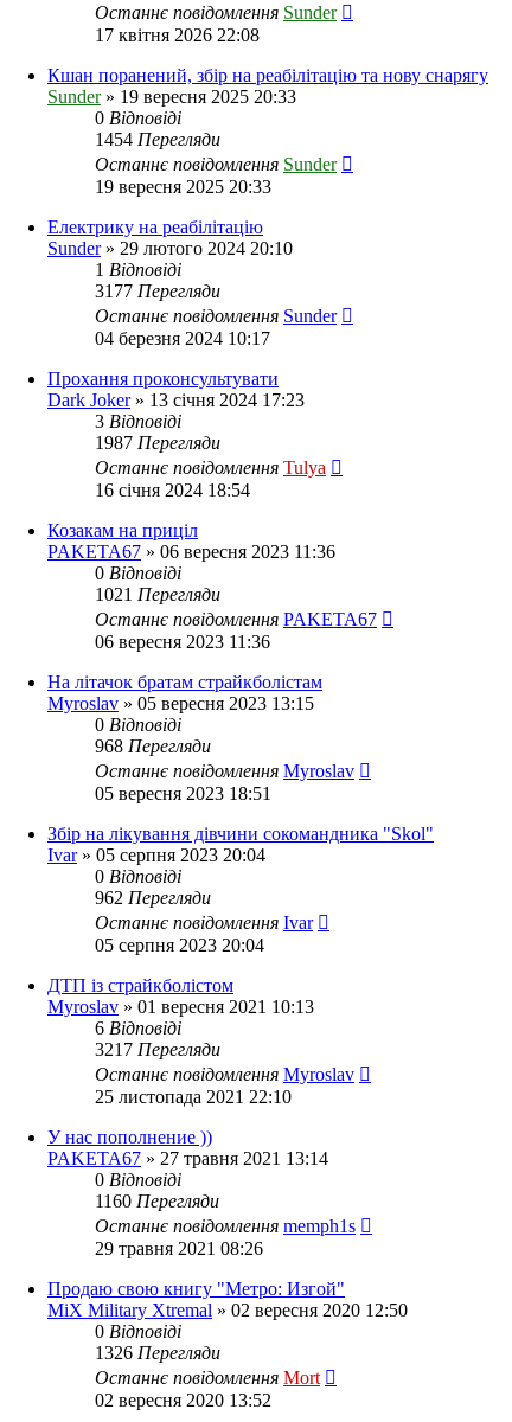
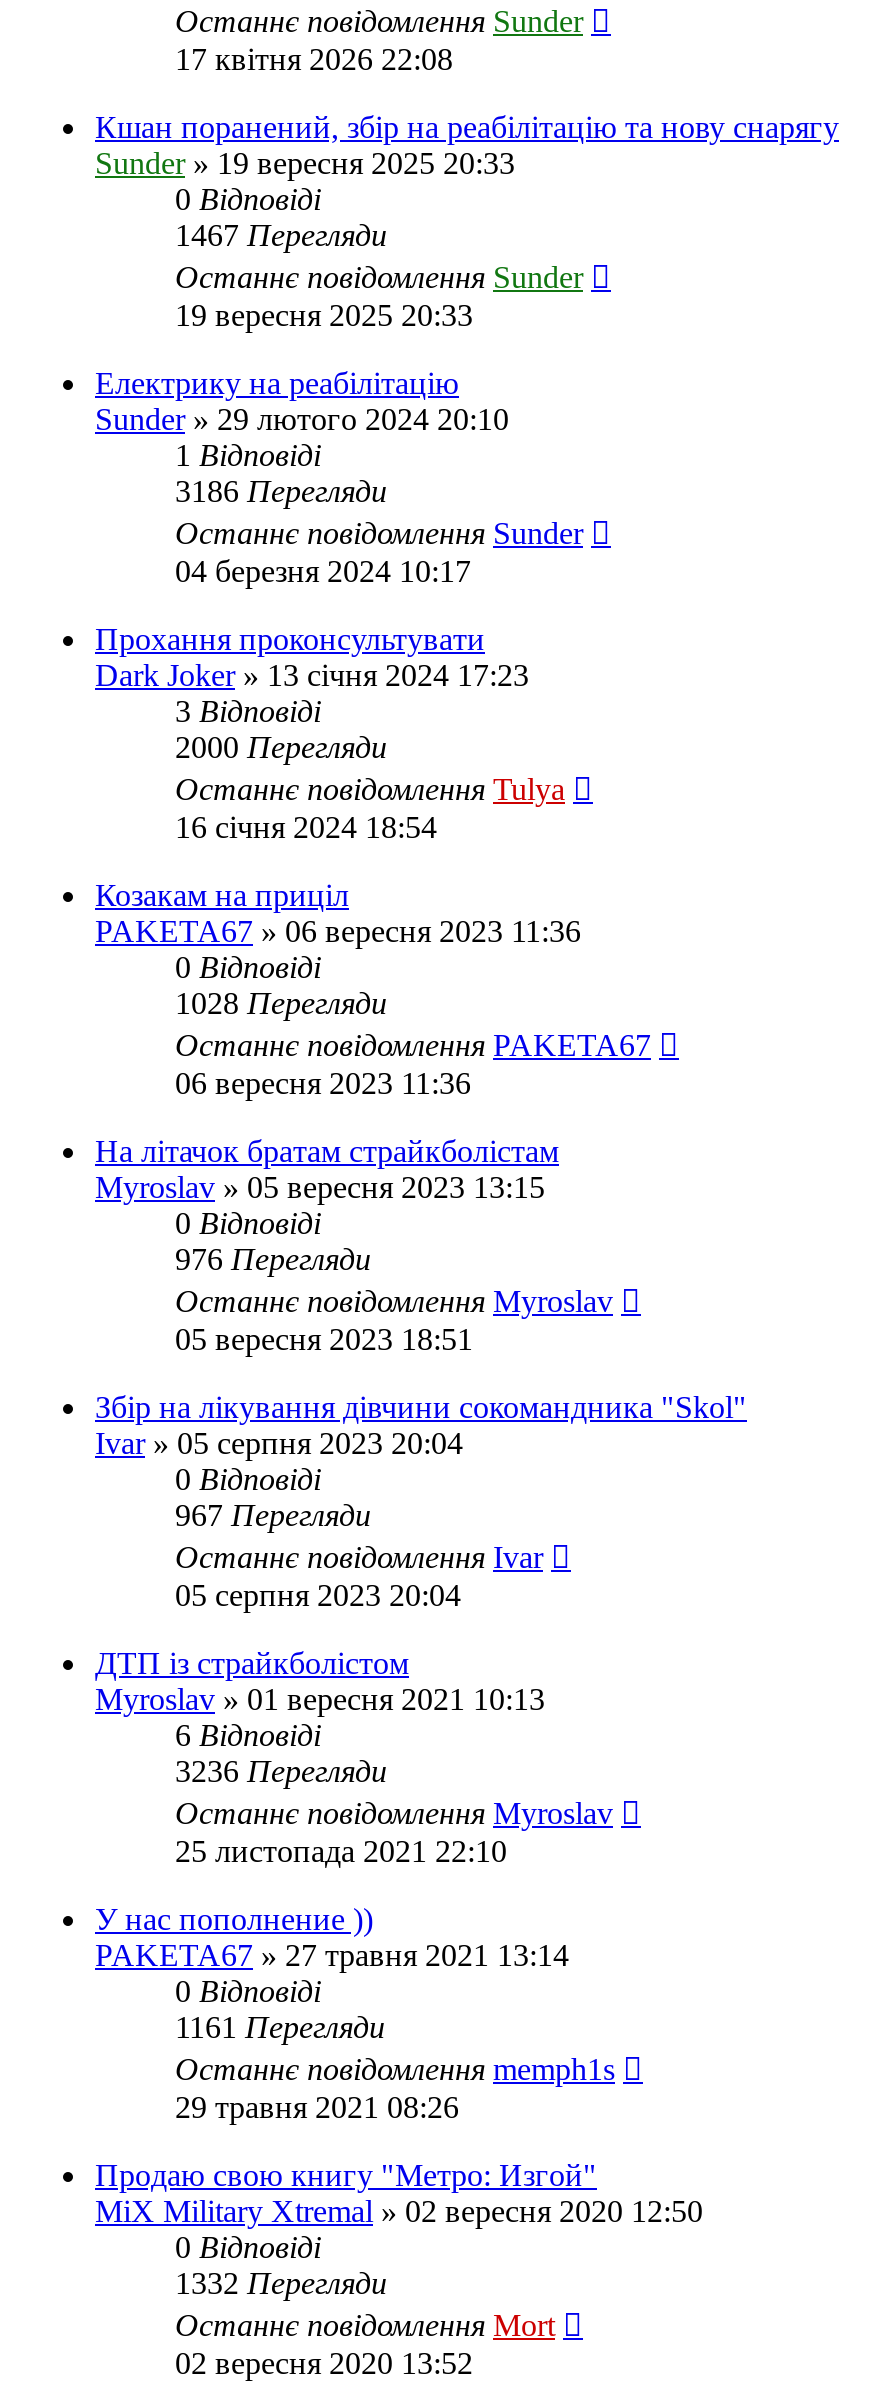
- 1454 Перегляди
+ 1467 Перегляди

- 3177 Перегляди
+ 3186 Перегляди

- 1987 Перегляди
+ 2000 Перегляди

- 1021 Перегляди
+ 1028 Перегляди

- 968 Перегляди
+ 976 Перегляди

- 962 Перегляди
+ 967 Перегляди

- 3217 Перегляди
+ 3236 Перегляди

- 1160 Перегляди
+ 1161 Перегляди

- 1326 Перегляди
+ 1332 Перегляди
